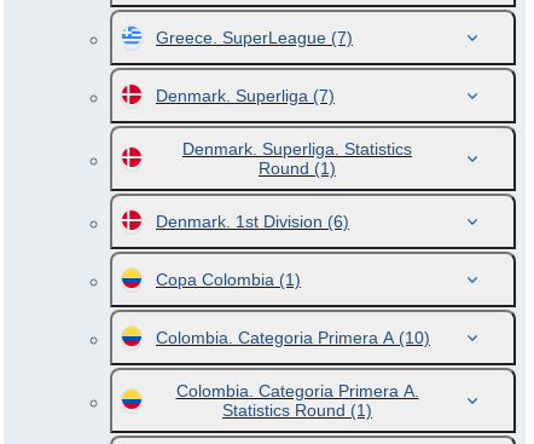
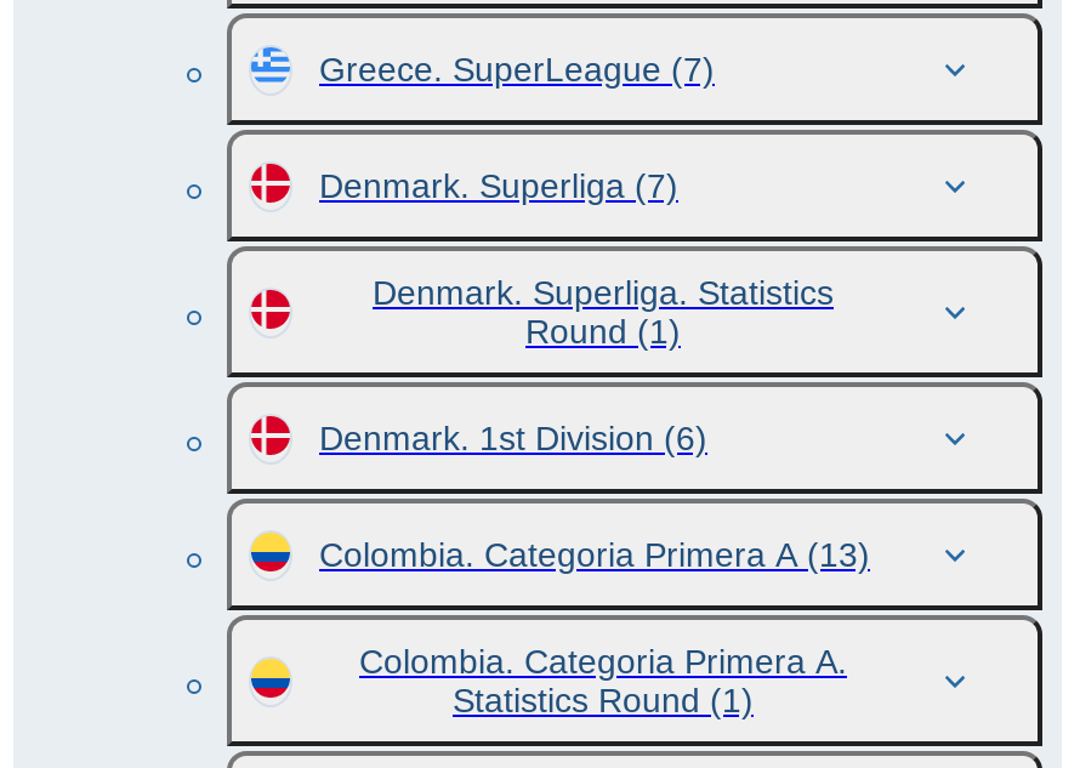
- Copa Colombia (1)
- Colombia. Categoria Primera A (10)
+ Colombia. Categoria Primera A (13)
